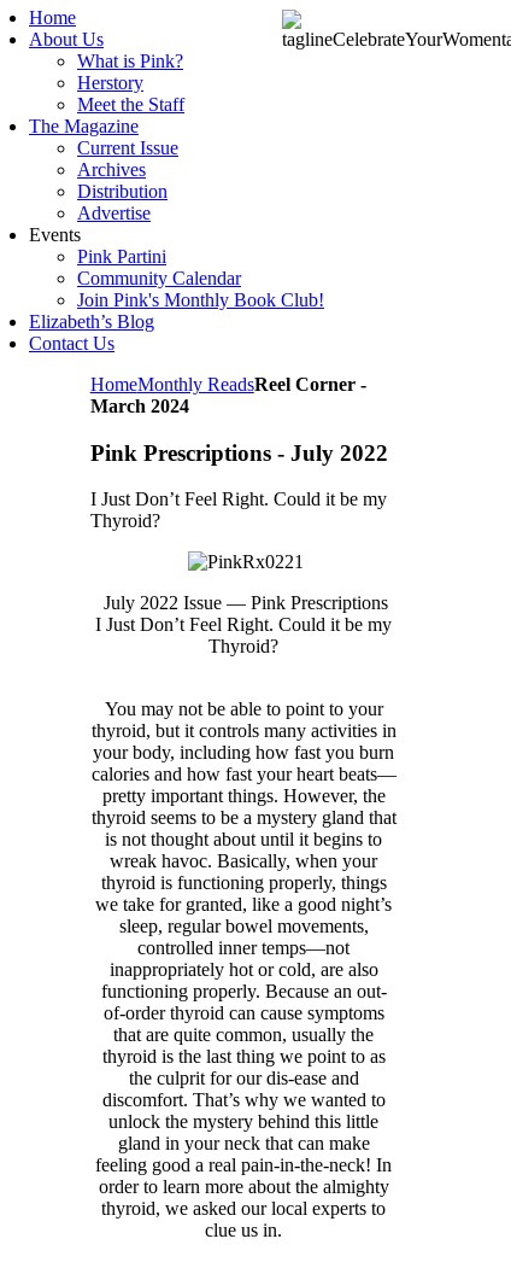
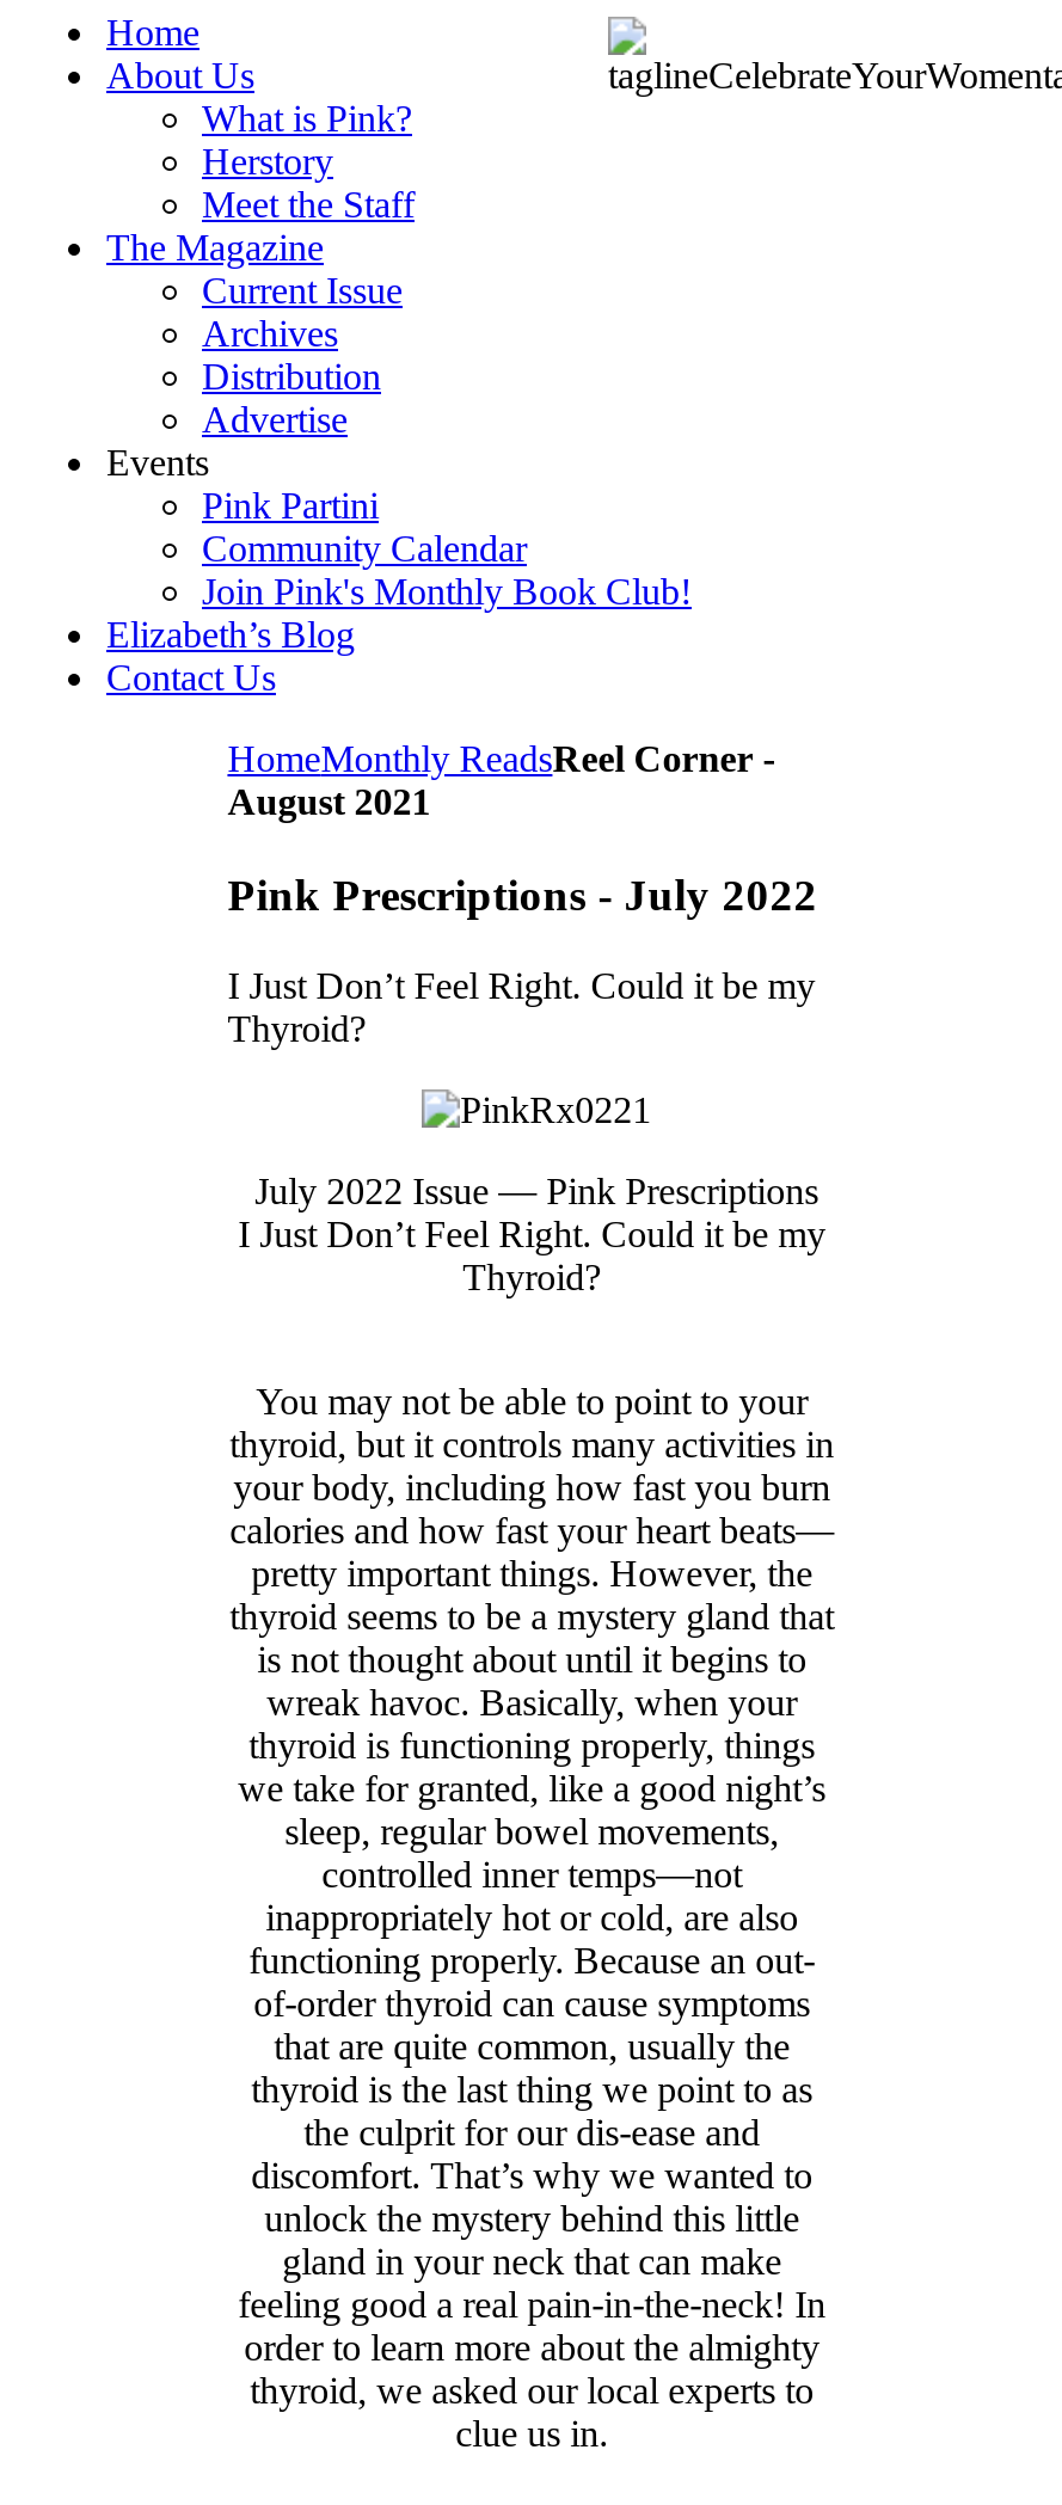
- March 2024
+ August 2021
